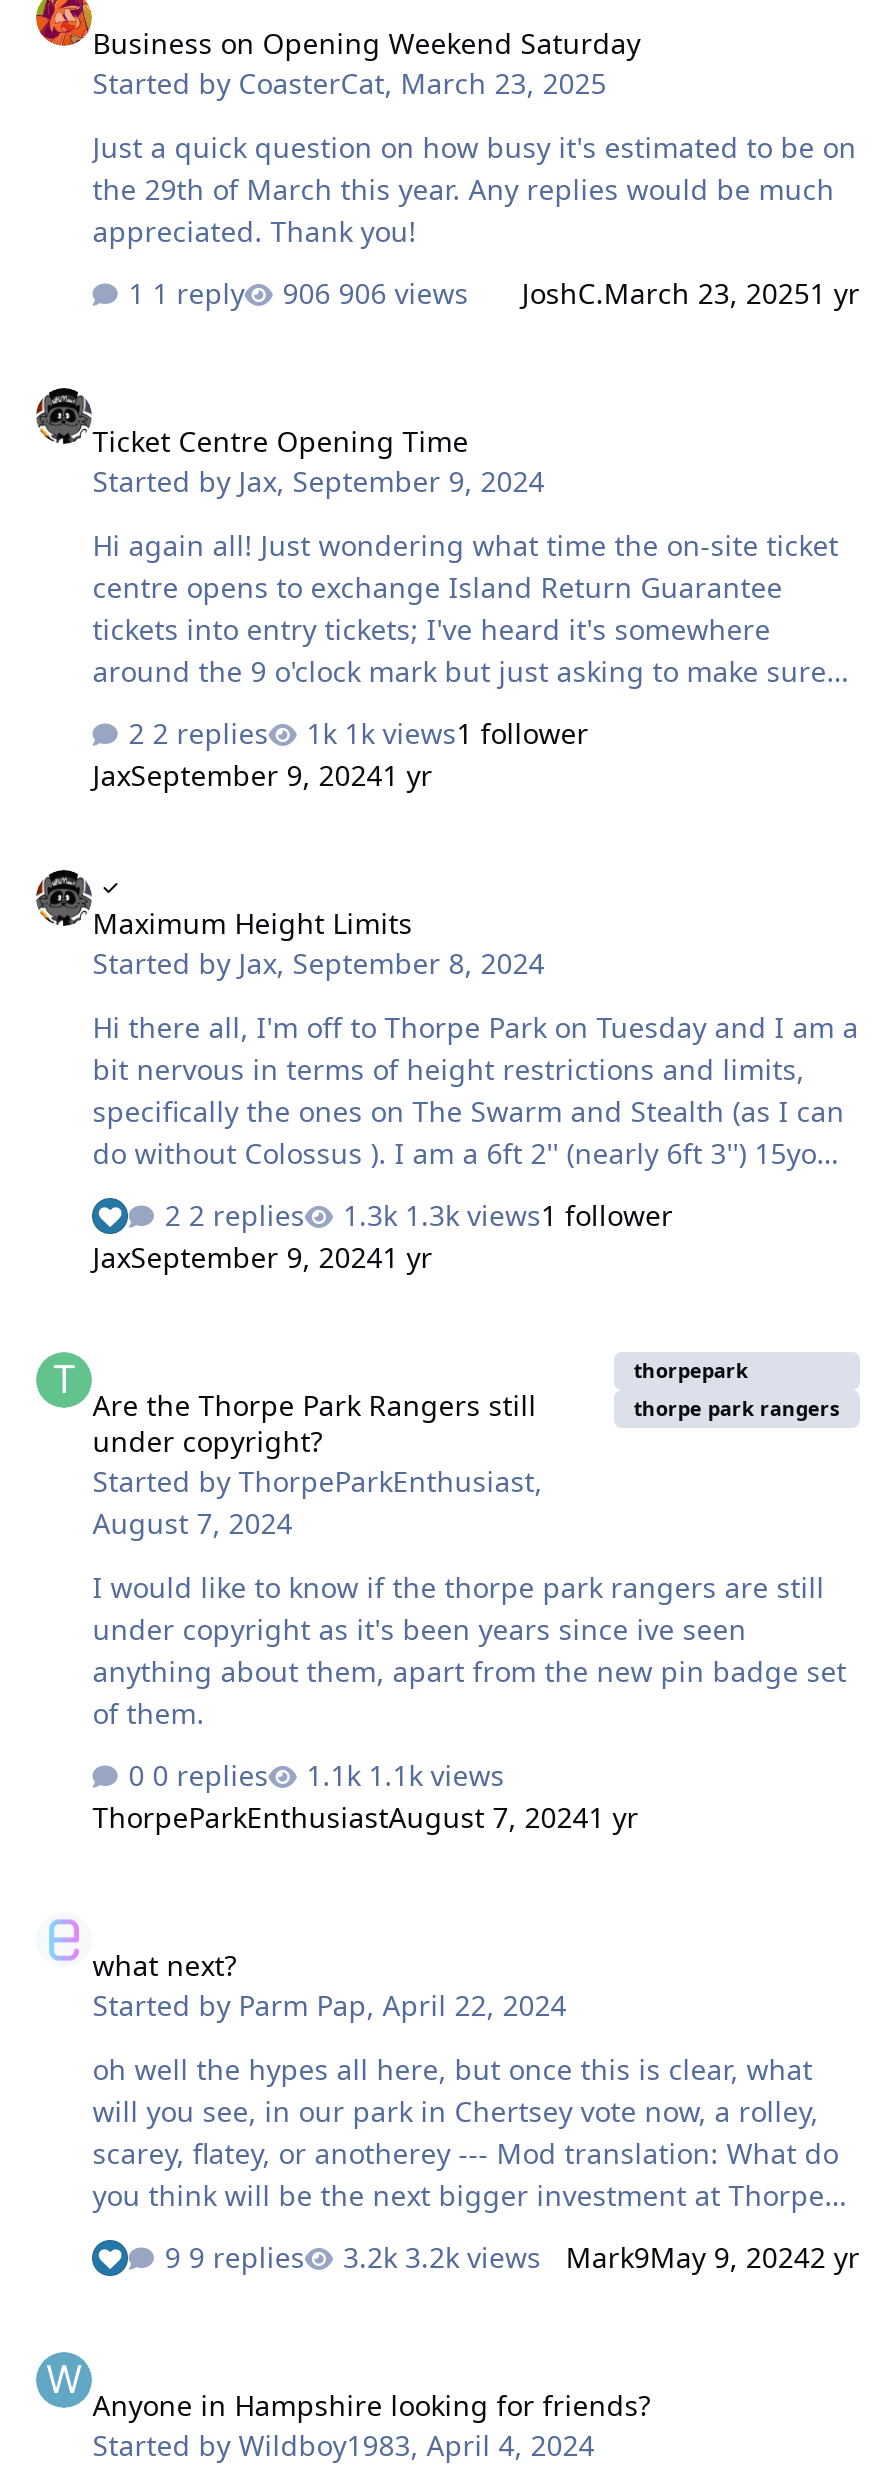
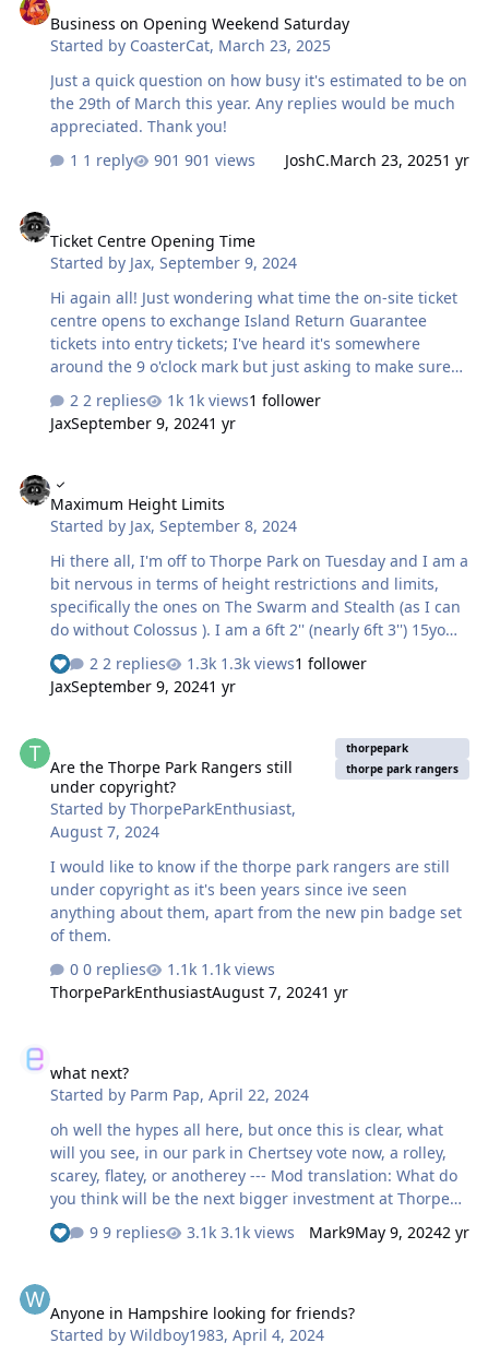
- 906 views JoshC.March 23, 20251 yr
+ 901 views JoshC.March 23, 20251 yr

- 3.2k views Mark9May 9, 20242 yr
+ 3.1k views Mark9May 9, 20242 yr
